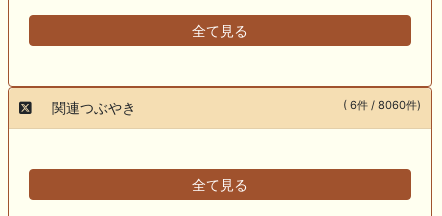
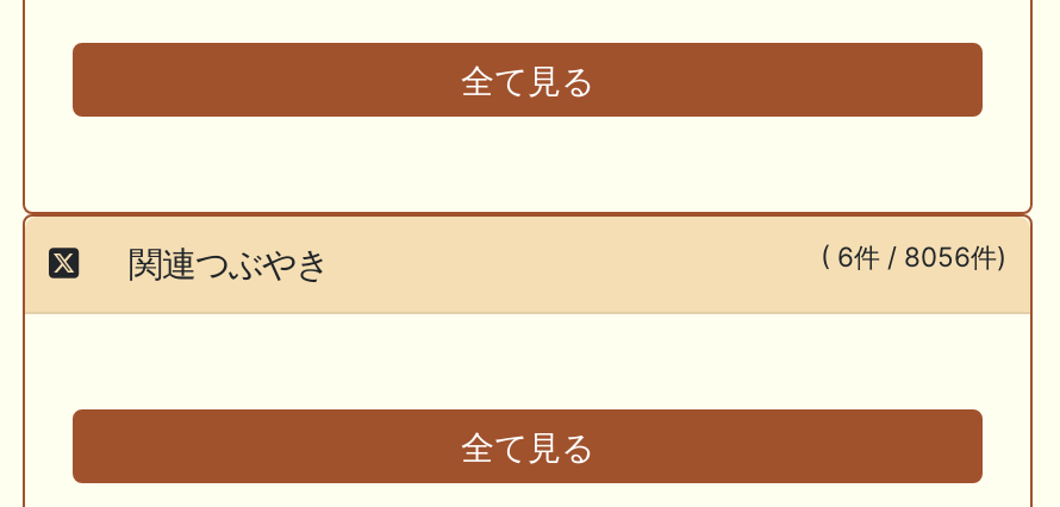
- ( 6件 / 8060件)
+ ( 6件 / 8056件)
